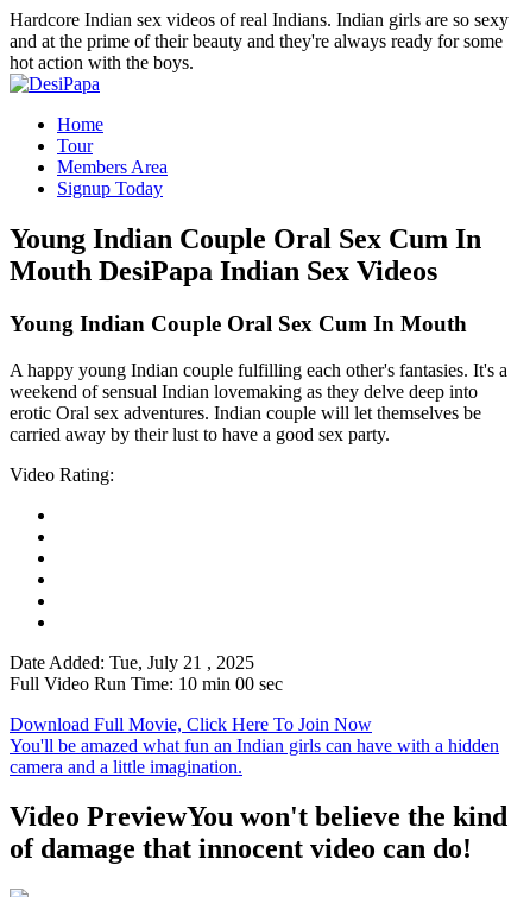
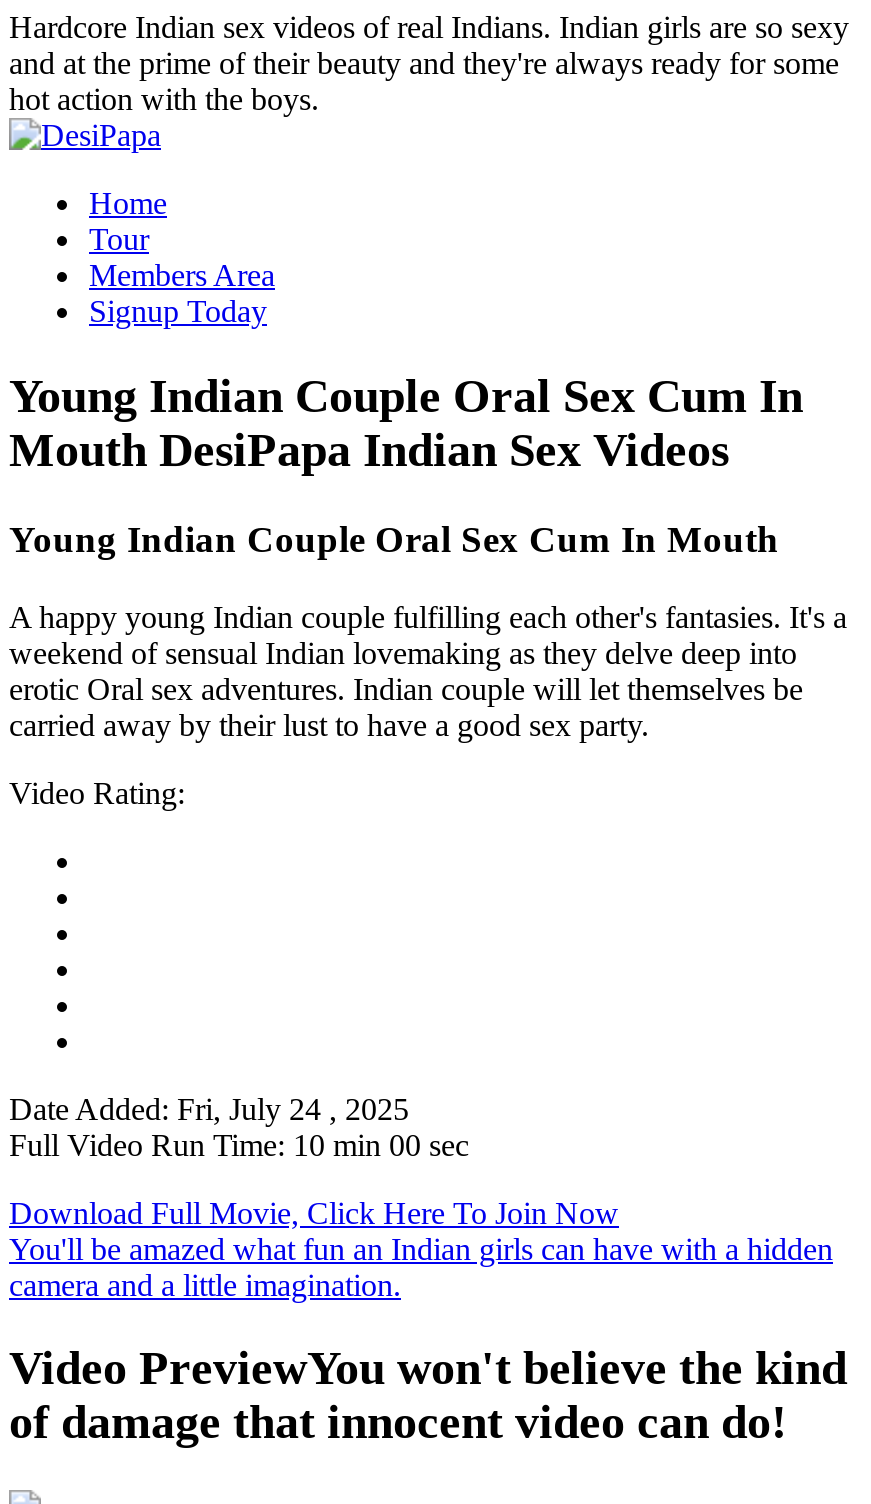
- Date Added: Tue, July 21 , 2025
+ Date Added: Fri, July 24 , 2025
